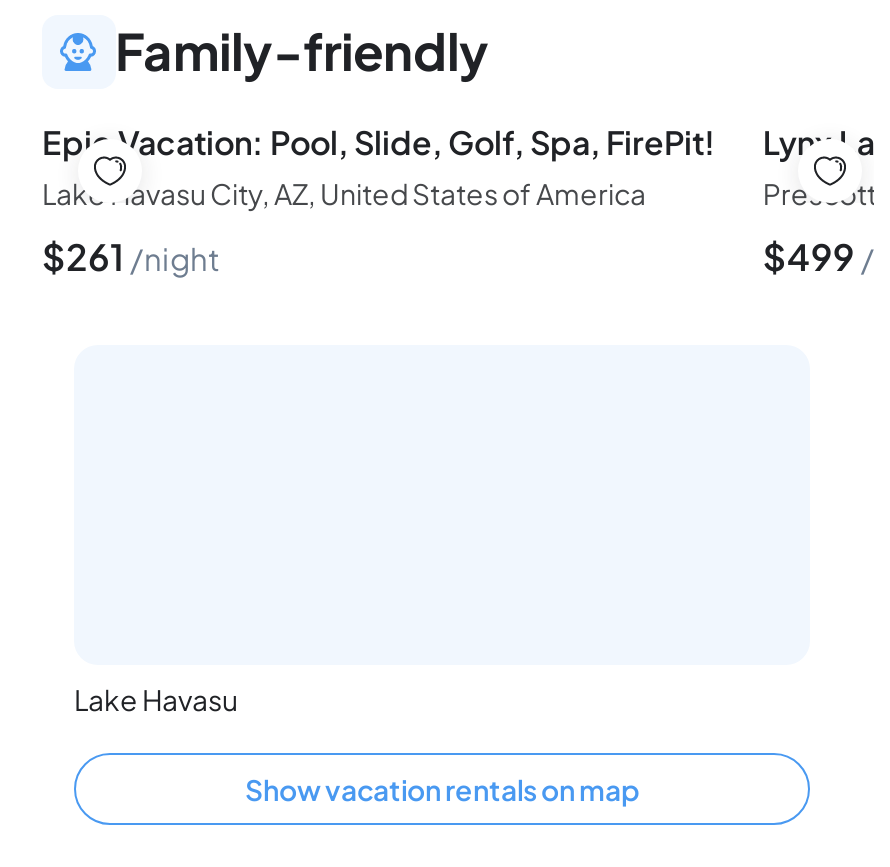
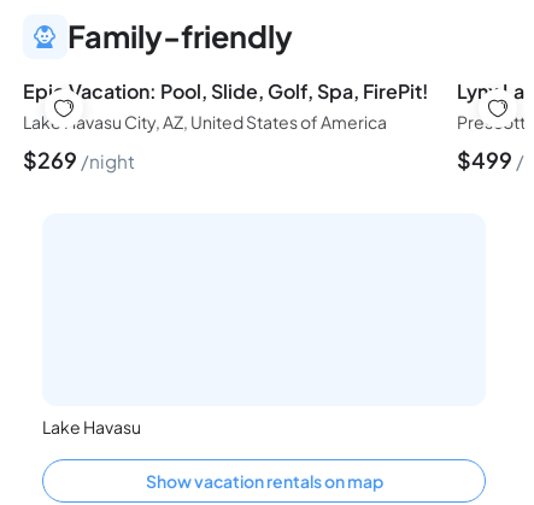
- $261 night
+ $269 night
